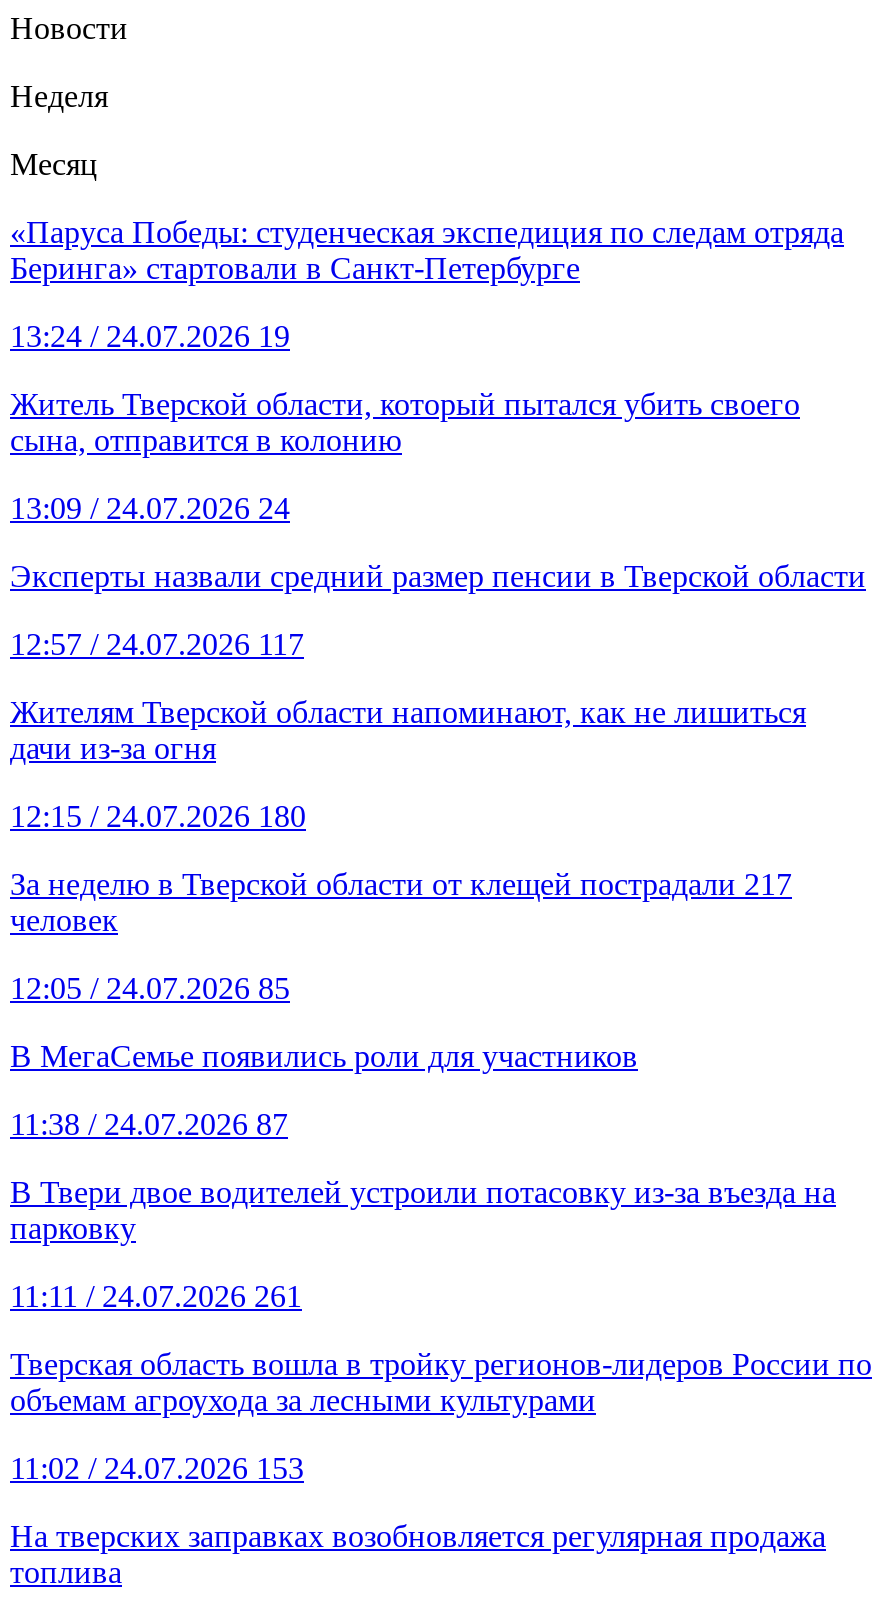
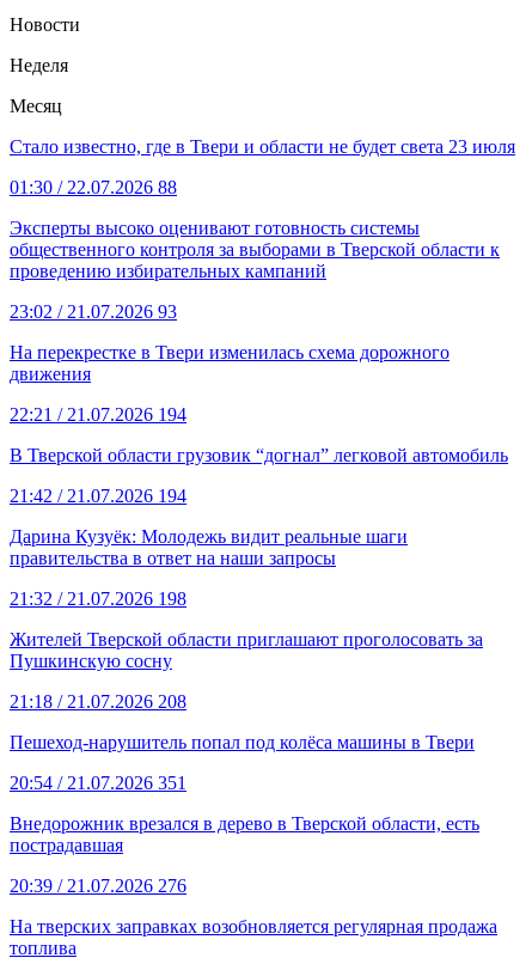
- «Паруса Победы: студенческая экспедиция по следам отряда
- Беринга» стартовали в Санкт-Петербурге
+ Стало известно, где в Твери и области не будет света 23 июля

- 13:24 / 24.07.2026 19
+ 01:30 / 22.07.2026 88

- Житель Тверской области, который пытался убить своего
- сына, отправится в колонию
+ Эксперты высоко оценивают готовность системы
+ общественного контроля за выборами в Тверской области к
+ проведению избирательных кампаний

- 13:09 / 24.07.2026 24
+ 23:02 / 21.07.2026 93

- Эксперты назвали средний размер пенсии в Тверской области
+ На перекрестке в Твери изменилась схема дорожного
+ движения

- 12:57 / 24.07.2026 117
+ 22:21 / 21.07.2026 194

- Жителям Тверской области напоминают, как не лишиться
- дачи из-за огня
+ В Тверской области грузовик “догнал” легковой автомобиль

- 12:15 / 24.07.2026 180
+ 21:42 / 21.07.2026 194

- За неделю в Тверской области от клещей пострадали 217
- человек
+ Дарина Кузуёк: Молодежь видит реальные шаги
+ правительства в ответ на наши запросы

- 12:05 / 24.07.2026 85
+ 21:32 / 21.07.2026 198

- В МегаСемье появились роли для участников
+ Жителей Тверской области приглашают проголосовать за
+ Пушкинскую сосну

- 11:38 / 24.07.2026 87
+ 21:18 / 21.07.2026 208

- В Твери двое водителей устроили потасовку из-за въезда на
- парковку
+ Пешеход-нарушитель попал под колёса машины в Твери

- 11:11 / 24.07.2026 261
+ 20:54 / 21.07.2026 351

- Тверская область вошла в тройку регионов-лидеров России по
- объемам агроухода за лесными культурами
+ Внедорожник врезался в дерево в Тверской области, есть
+ пострадавшая

- 11:02 / 24.07.2026 153
+ 20:39 / 21.07.2026 276
